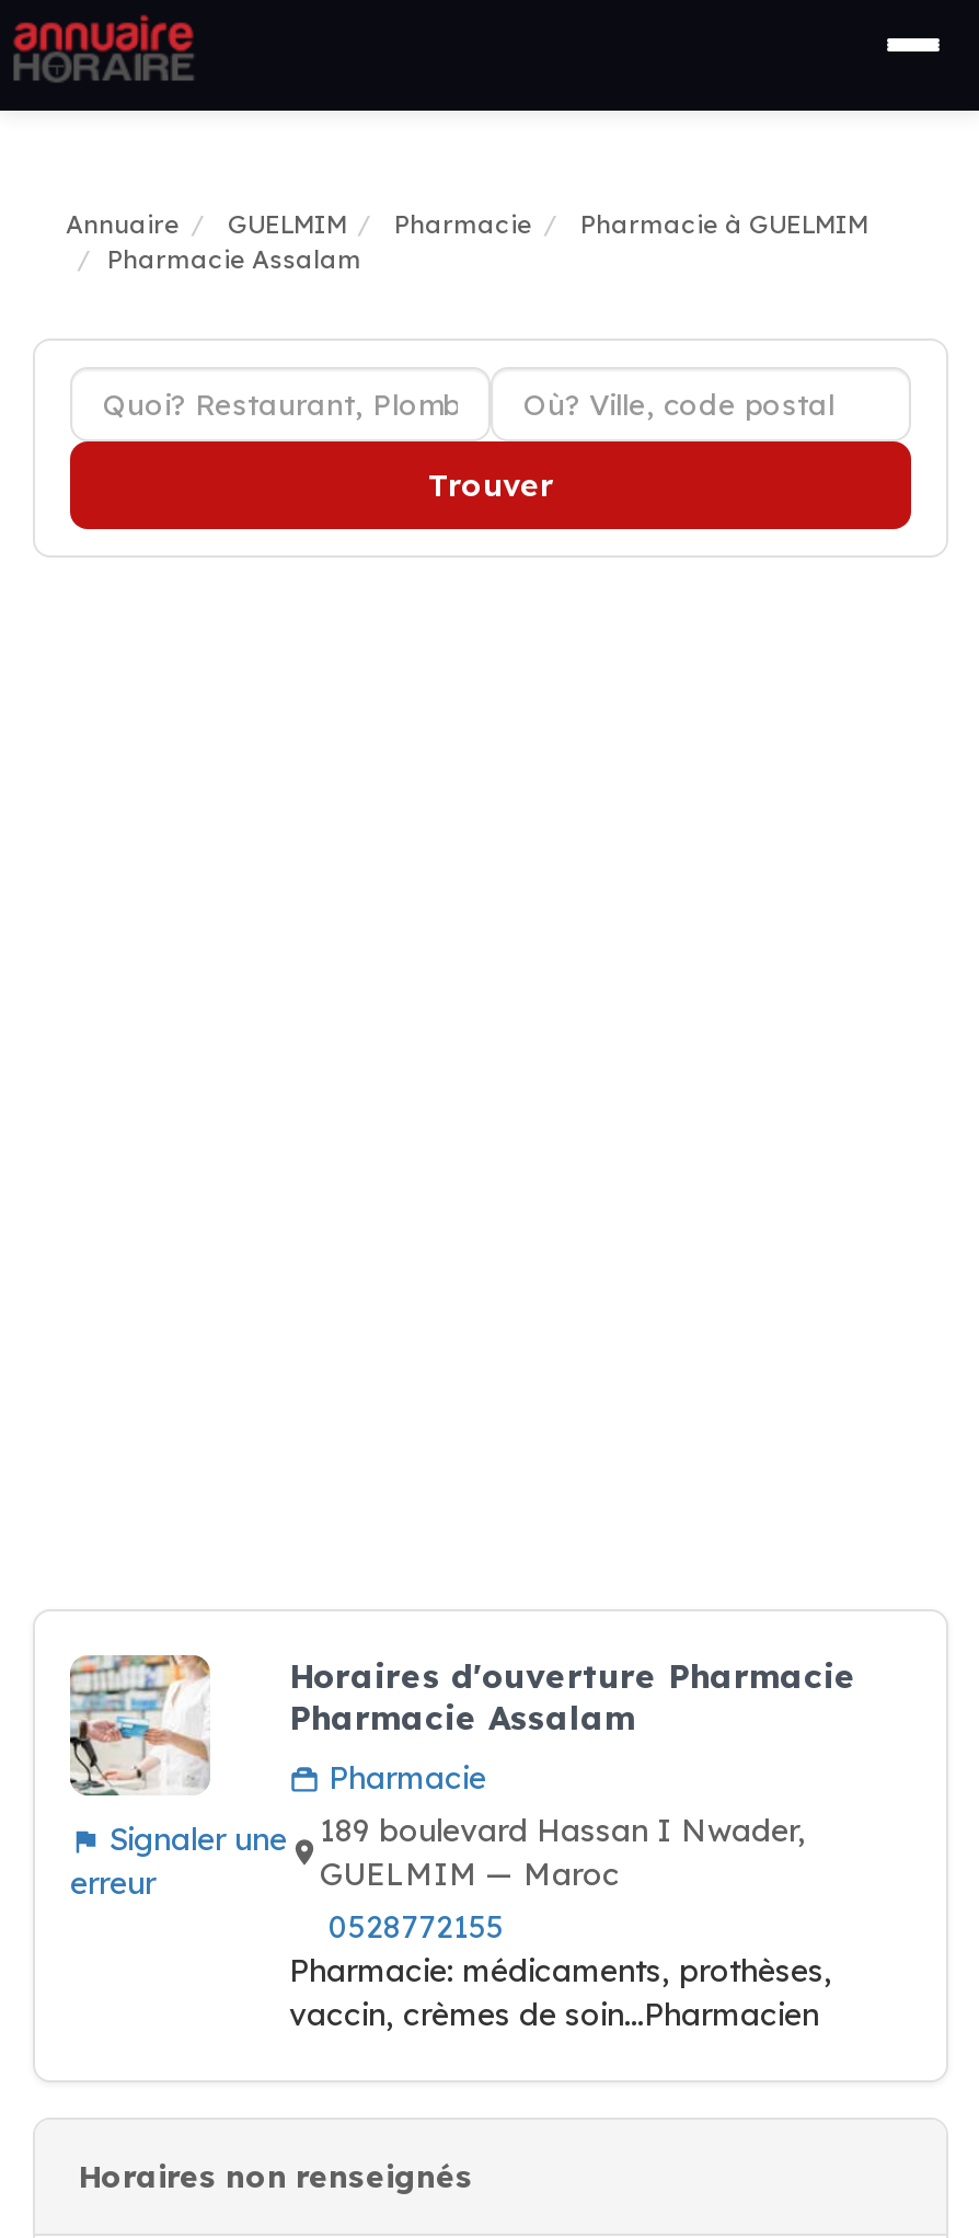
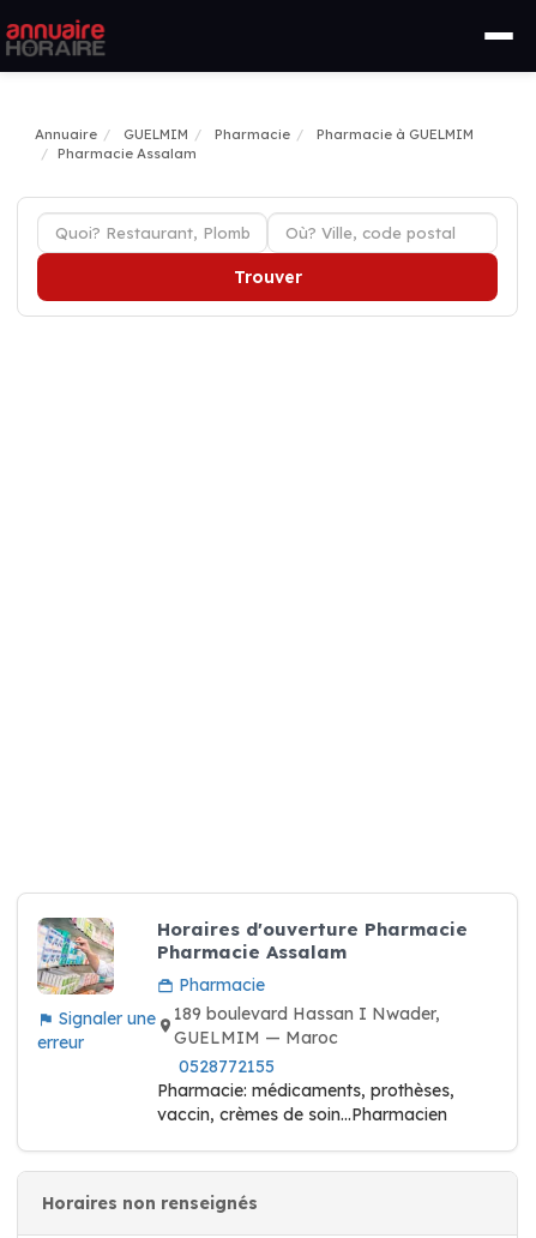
- [image]
+ [image]
